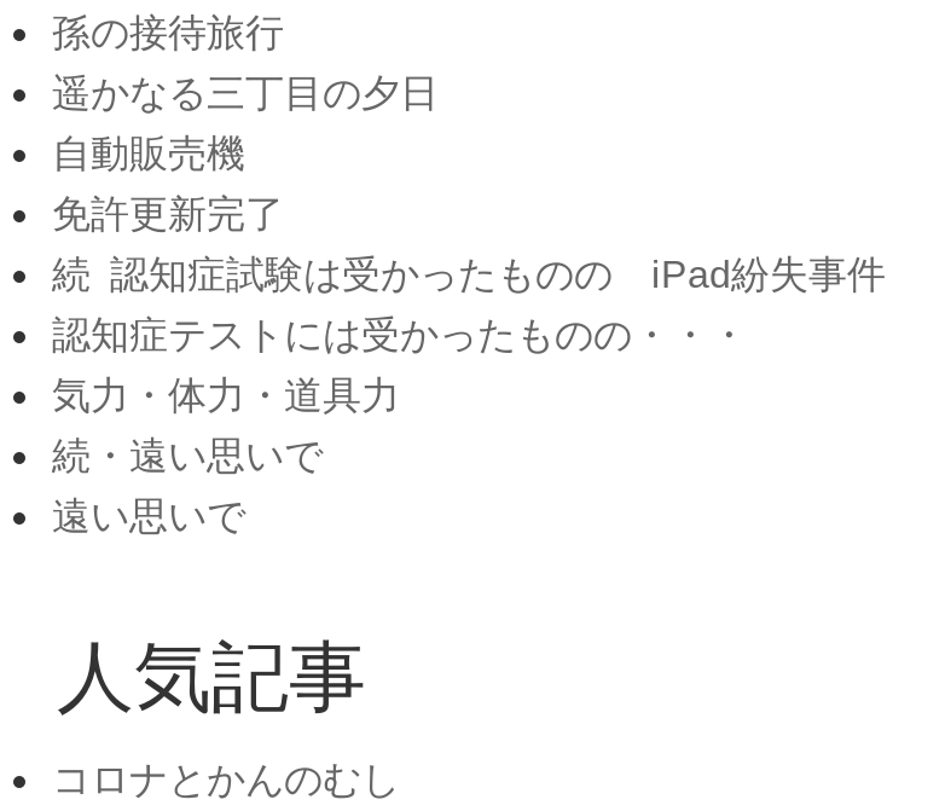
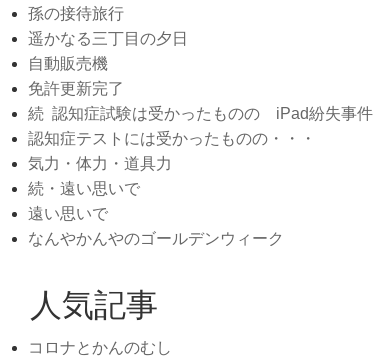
+ なんやかんやのゴールデンウィーク
